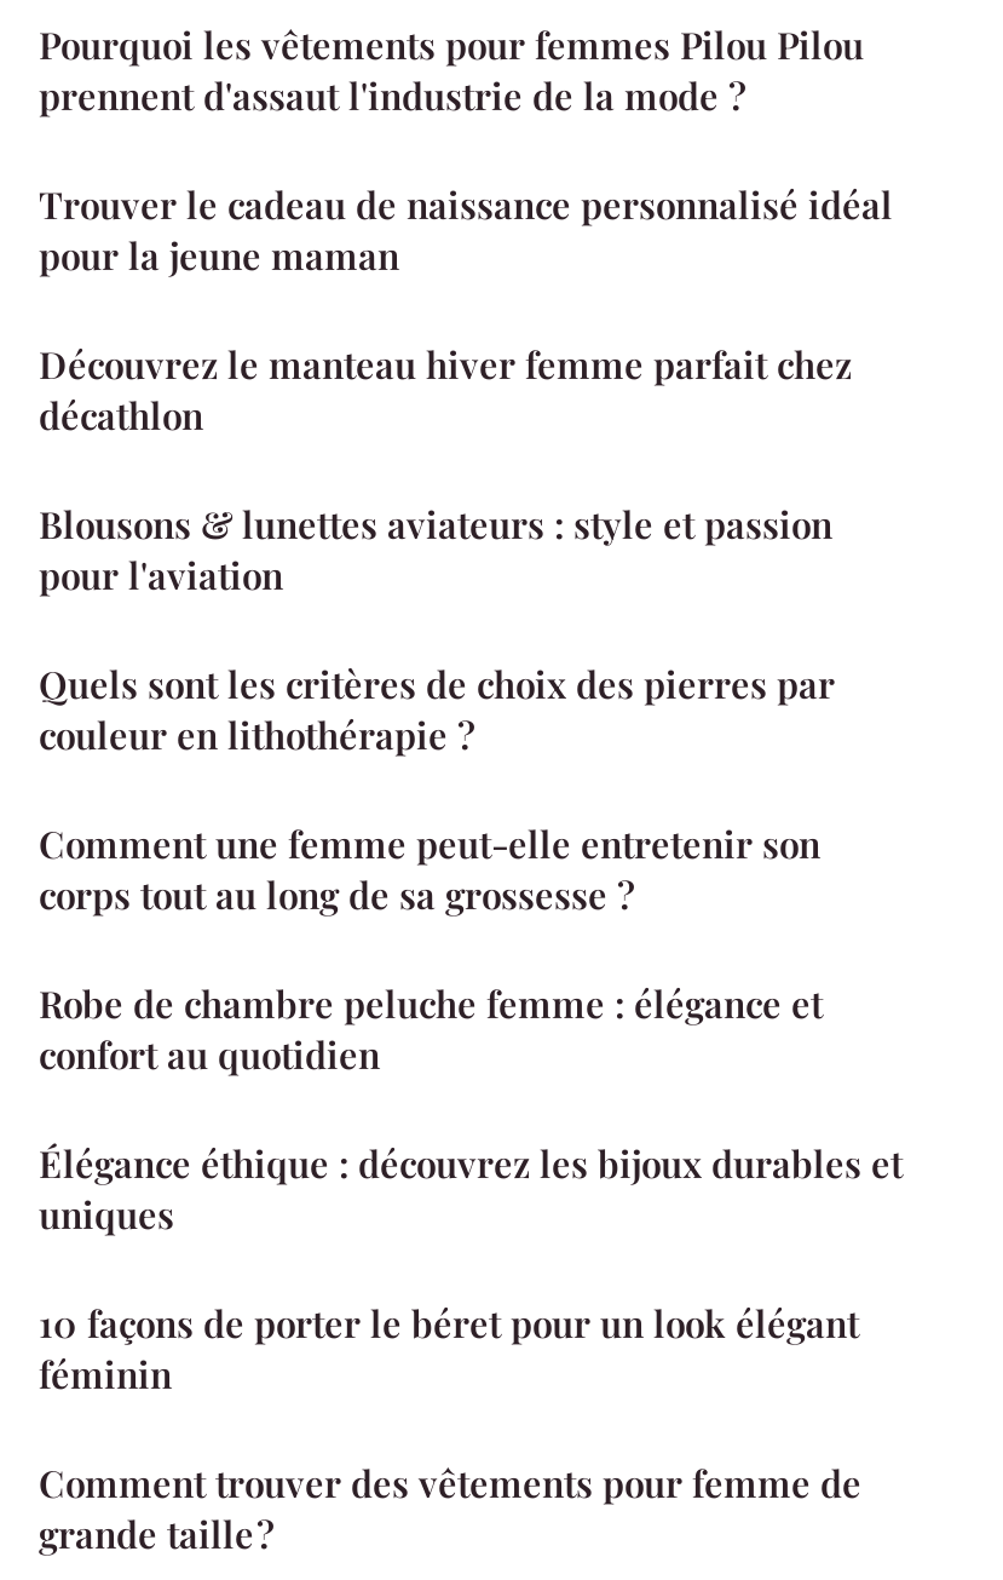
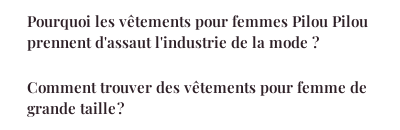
- Trouver le cadeau de naissance personnalisé idéal
- pour la jeune maman
- Découvrez le manteau hiver femme parfait chez
- décathlon
- Blousons & lunettes aviateurs : style et passion
- pour l'aviation
- Quels sont les critères de choix des pierres par
- couleur en lithothérapie ?
- Comment une femme peut-elle entretenir son
- corps tout au long de sa grossesse ?
- Robe de chambre peluche femme : élégance et
- confort au quotidien
- Élégance éthique : découvrez les bijoux durables et
- uniques
- 10 façons de porter le béret pour un look élégant
- féminin
